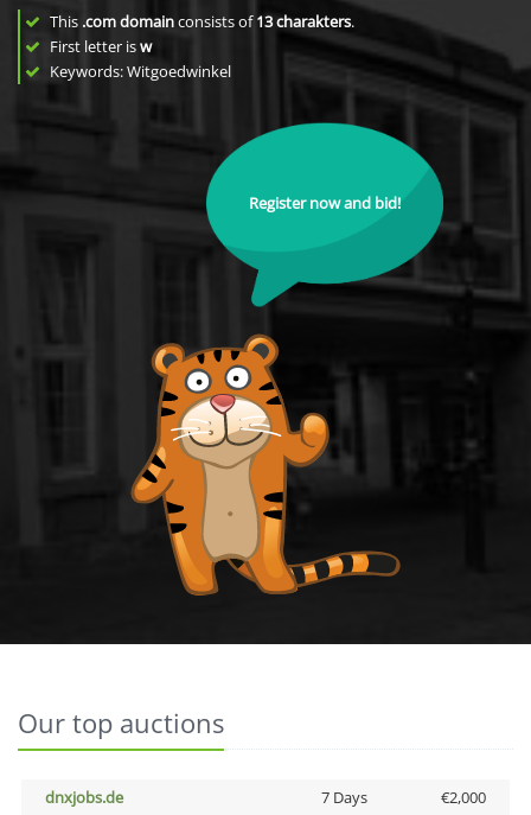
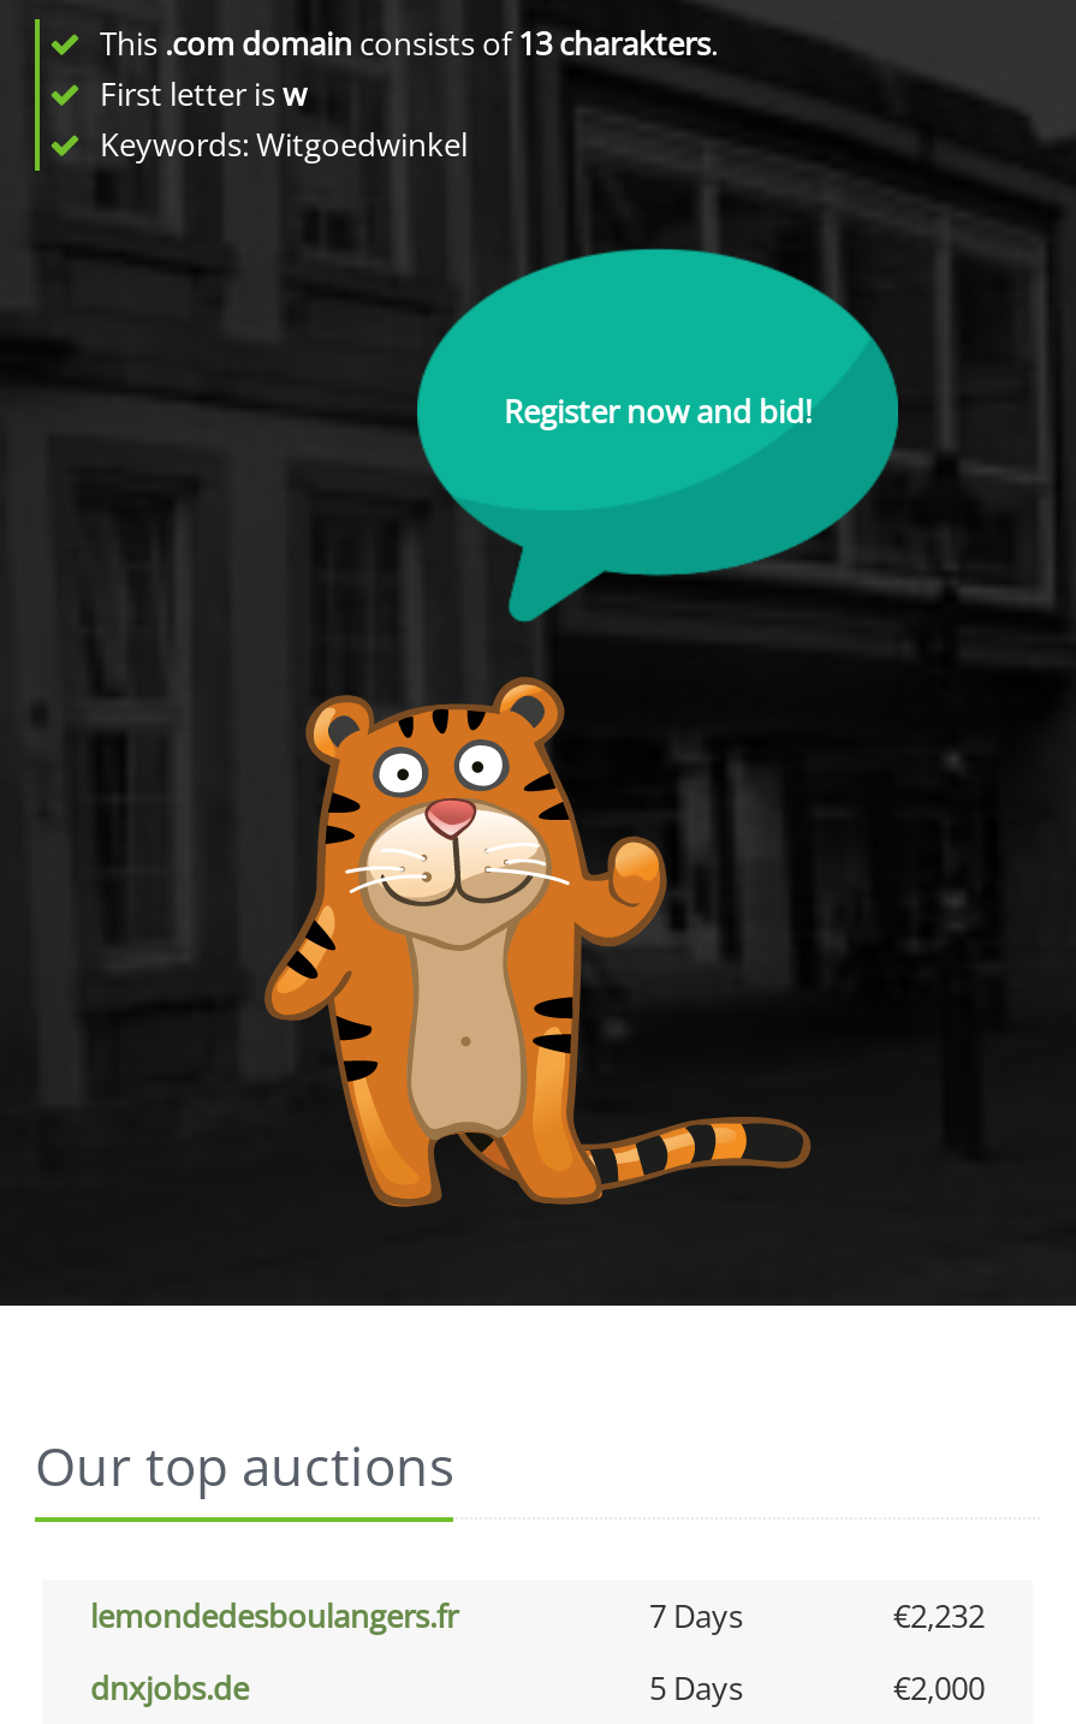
+ lemondedesboulangers.fr
+ 7 Days
+ €2,232

- 7 Days
+ 5 Days
